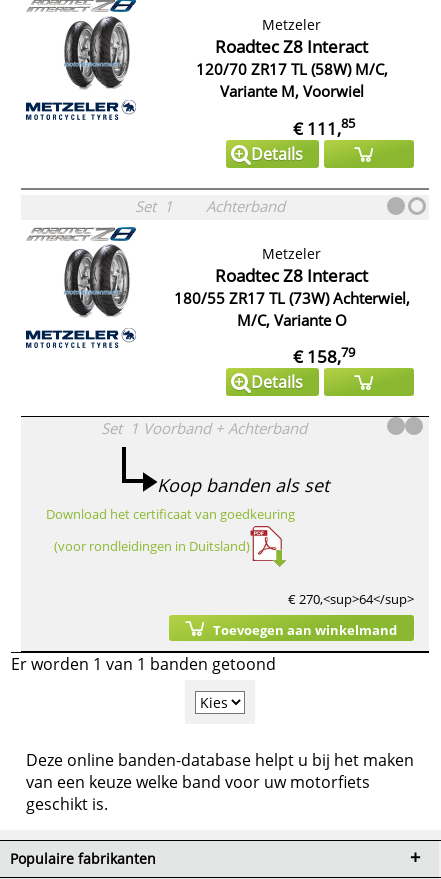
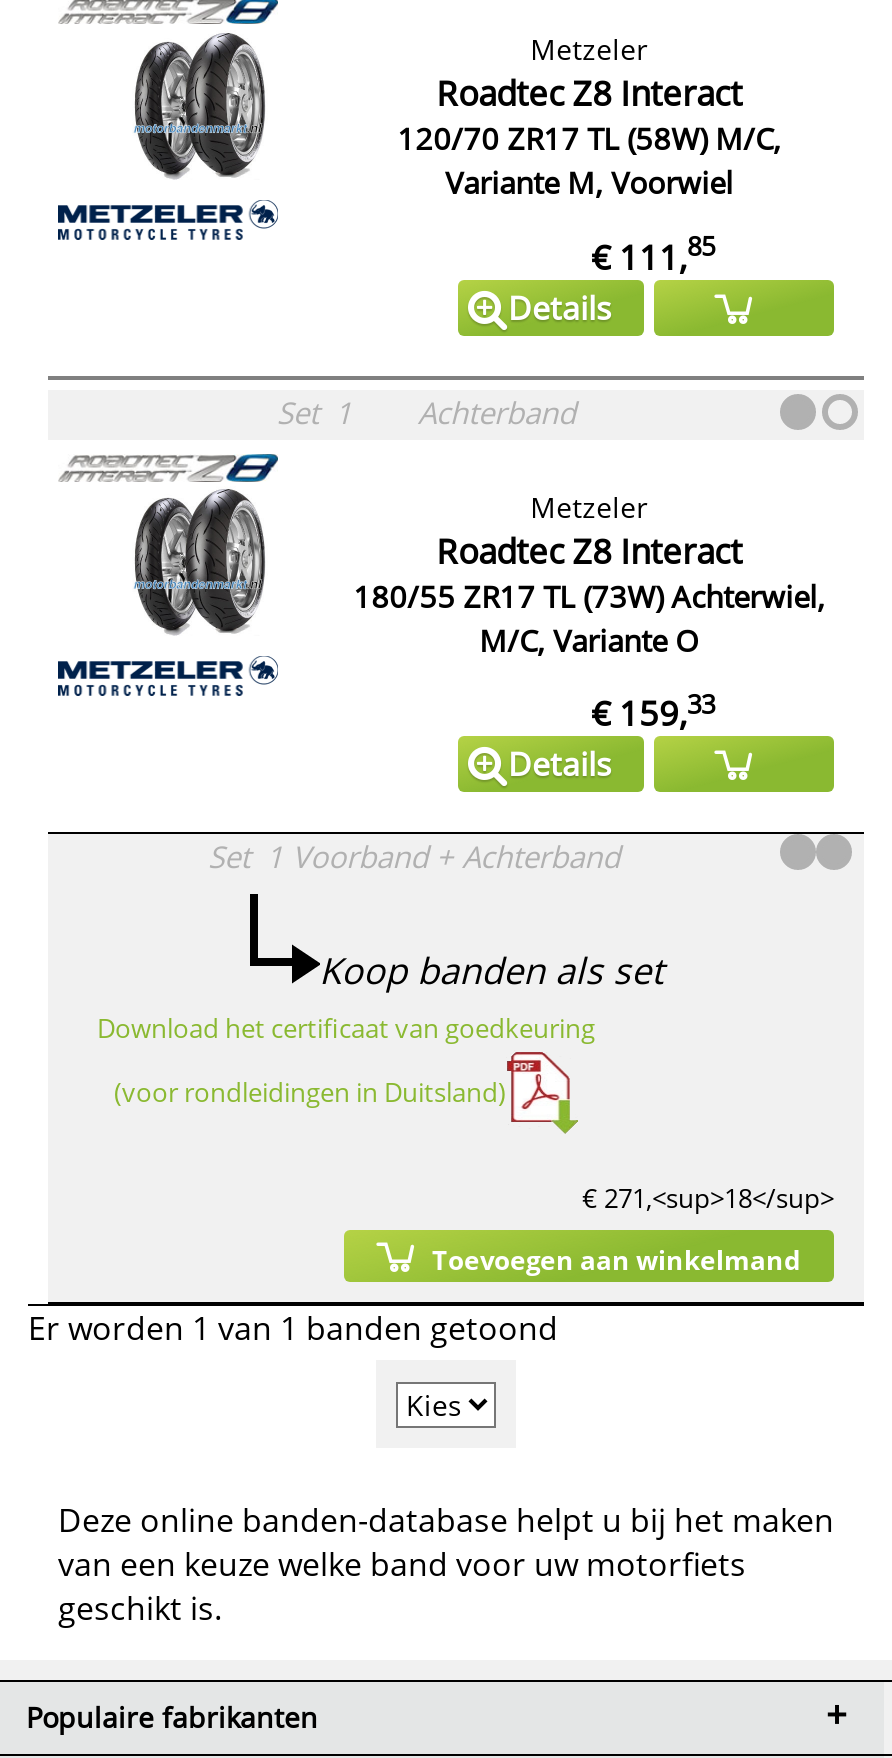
- € 158,79
+ € 159,33

- € 270,<sup>64</sup>
+ € 271,<sup>18</sup>
